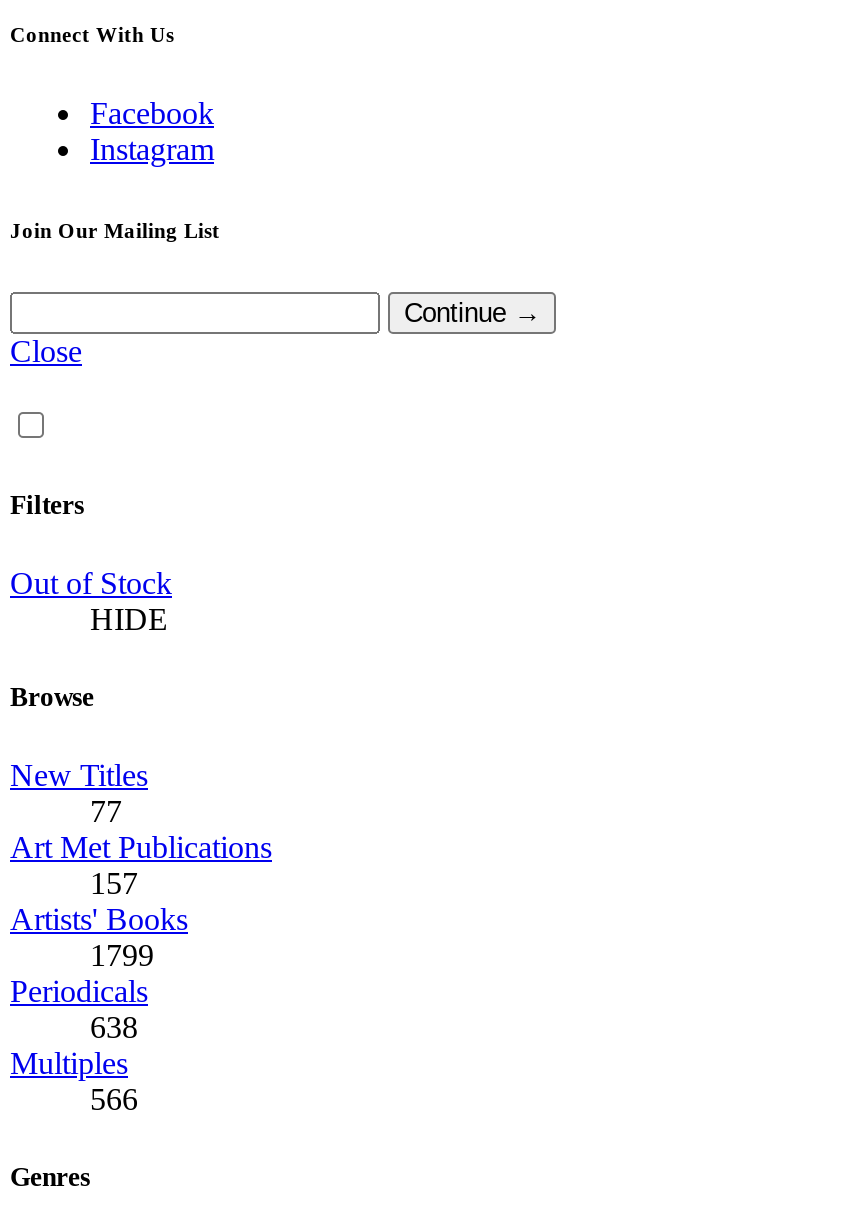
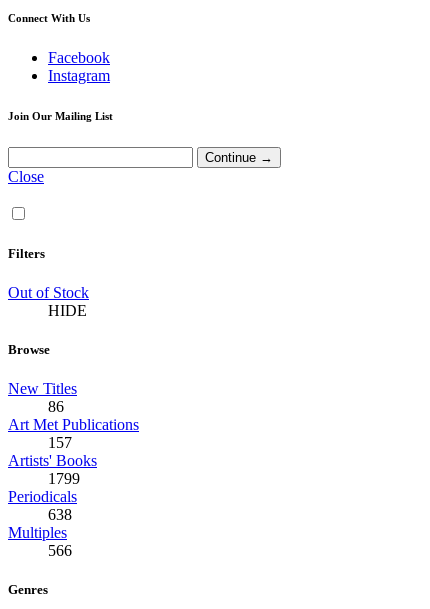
- 77
+ 86
